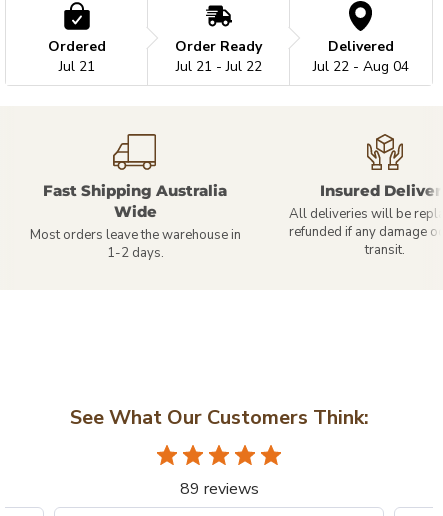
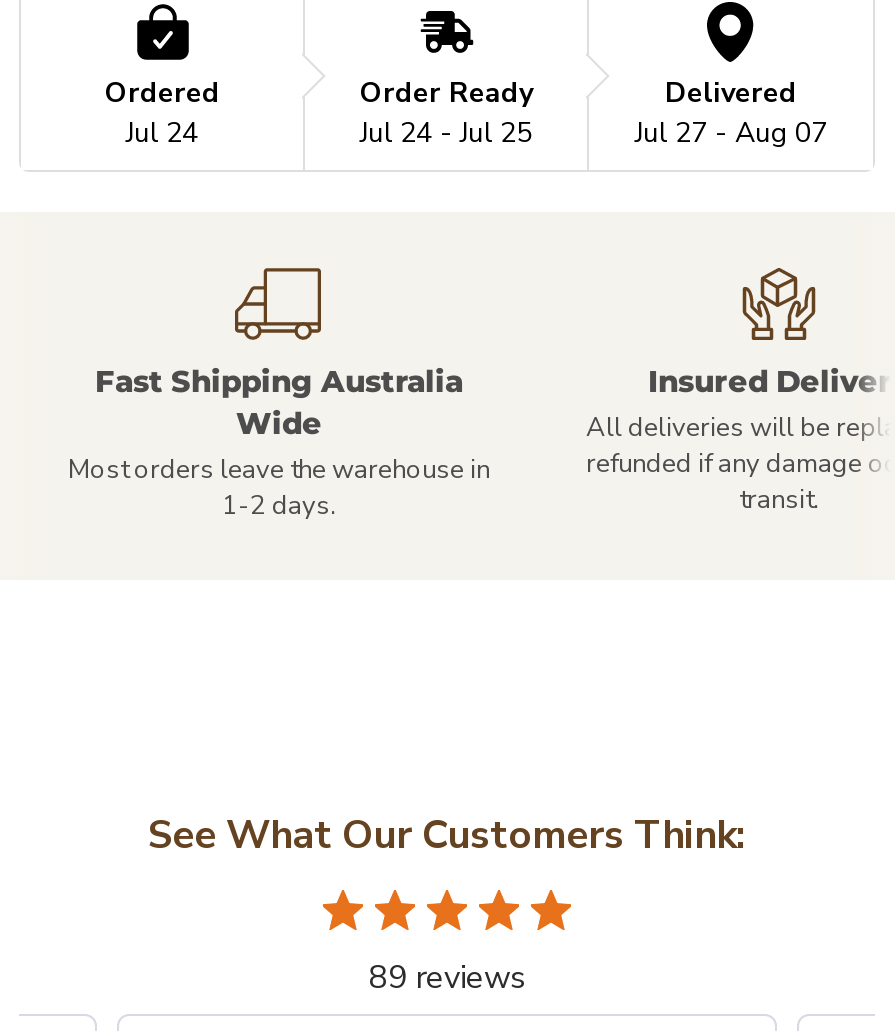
- Jul 21
+ Jul 24

- Jul 21 - Jul 22
+ Jul 24 - Jul 25

- Jul 22 - Aug 04
+ Jul 27 - Aug 07
